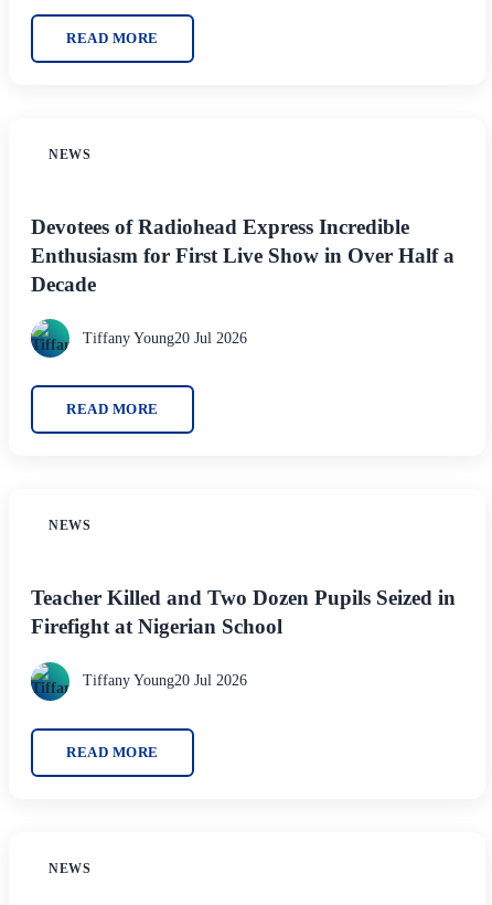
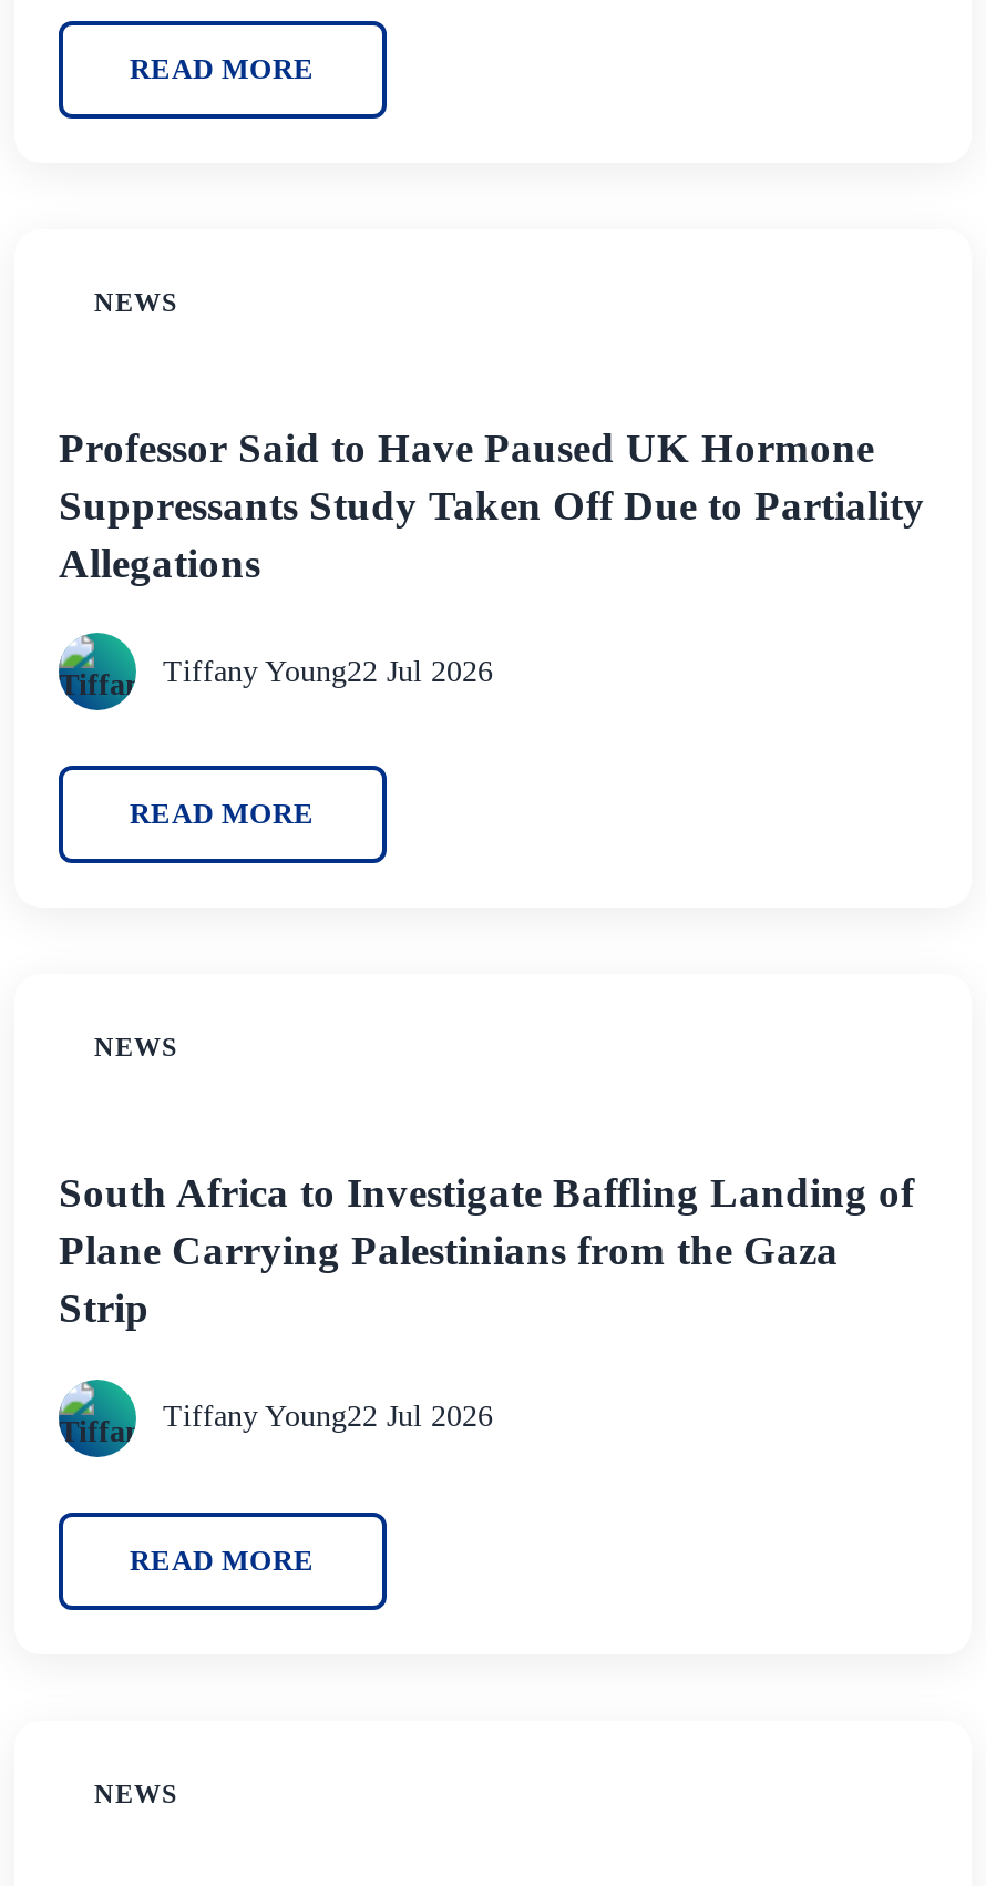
- Devotees of Radiohead Express Incredible
- Enthusiasm for First Live Show in Over Half a
- Decade
+ Professor Said to Have Paused UK Hormone
+ Suppressants Study Taken Off Due to Partiality
+ Allegations

- Tiffany Young20 Jul 2026
+ Tiffany Young22 Jul 2026

- Teacher Killed and Two Dozen Pupils Seized in
- Firefight at Nigerian School
+ South Africa to Investigate Baffling Landing of
+ Plane Carrying Palestinians from the Gaza
+ Strip

- Tiffany Young20 Jul 2026
+ Tiffany Young22 Jul 2026
